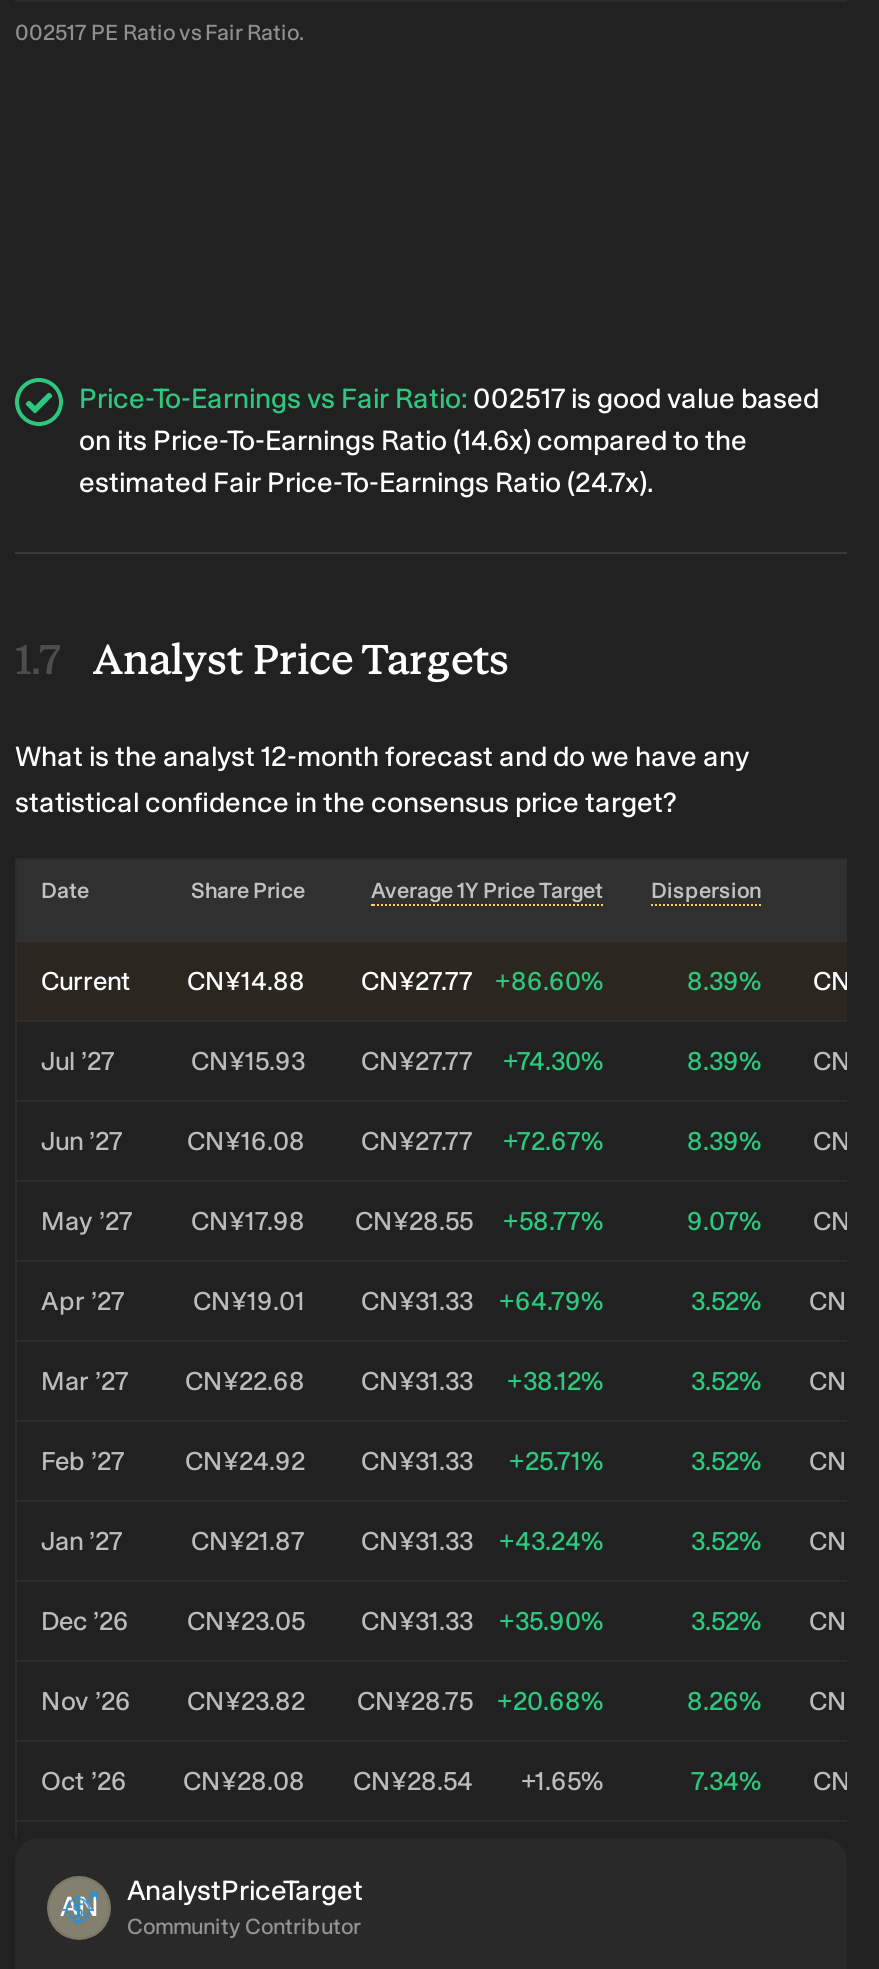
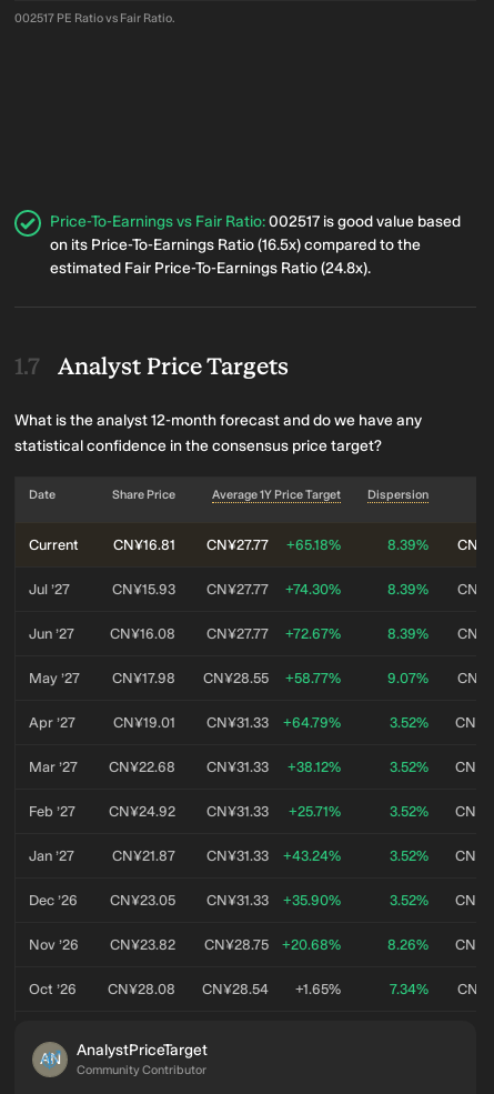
- on its Price-To-Earnings Ratio (14.6x) compared to the
+ on its Price-To-Earnings Ratio (16.5x) compared to the

- estimated Fair Price-To-Earnings Ratio (24.7x).
+ estimated Fair Price-To-Earnings Ratio (24.8x).

- CN¥14.88
+ CN¥16.81

- +86.60%
+ +65.18%
